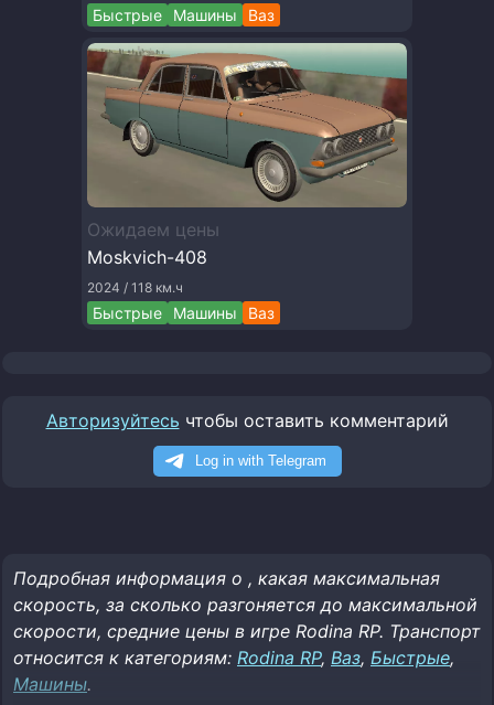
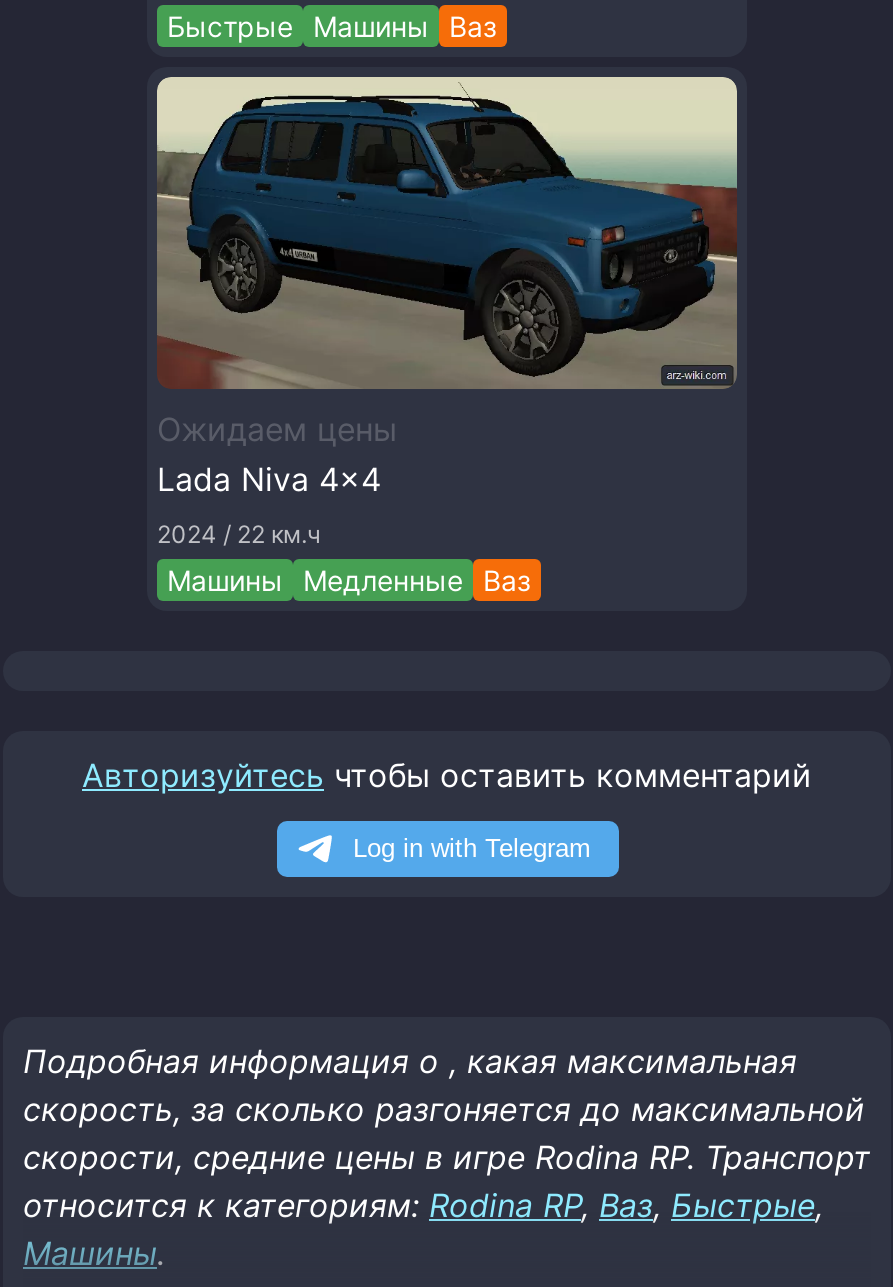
- [image]
- Moskvich-408
+ [image]
+ Lada Niva 4×4

- 2024 / 118 км.ч
+ 2024 / 22 км.ч

- Быстрые Машины Ваз
+ Машины Медленные Ваз
